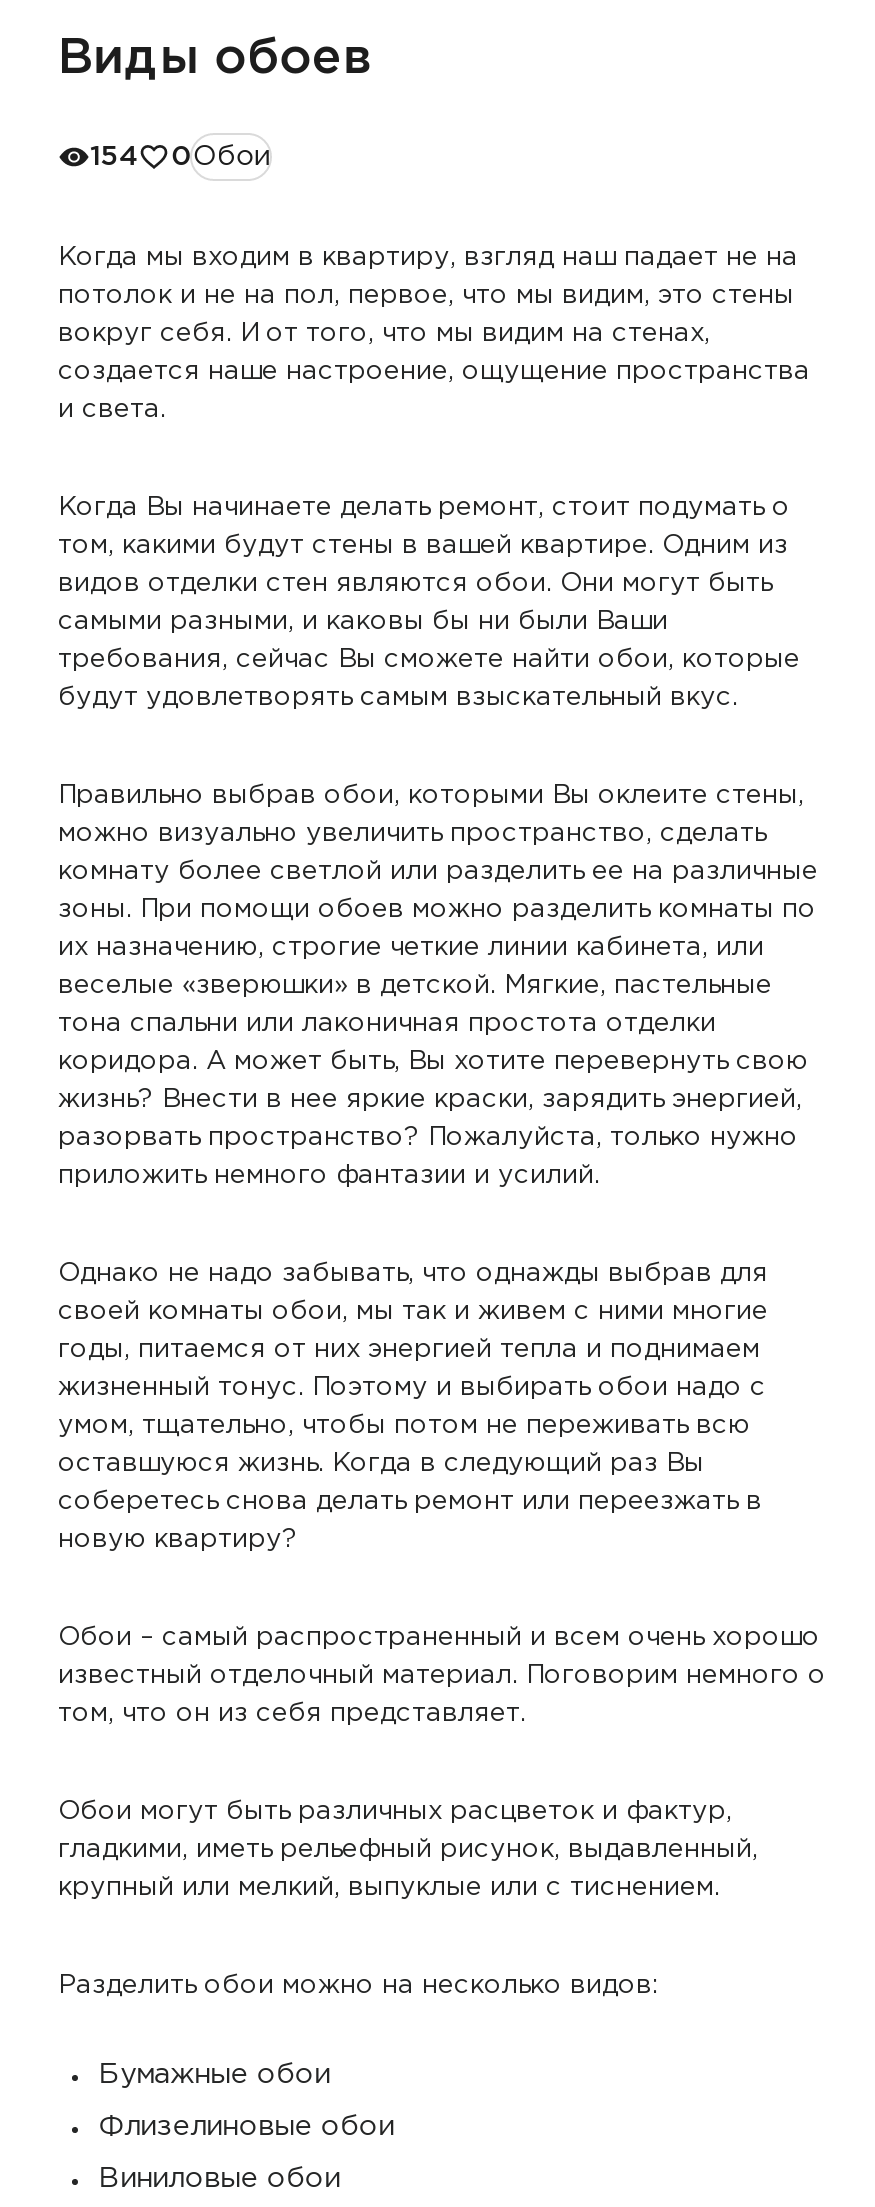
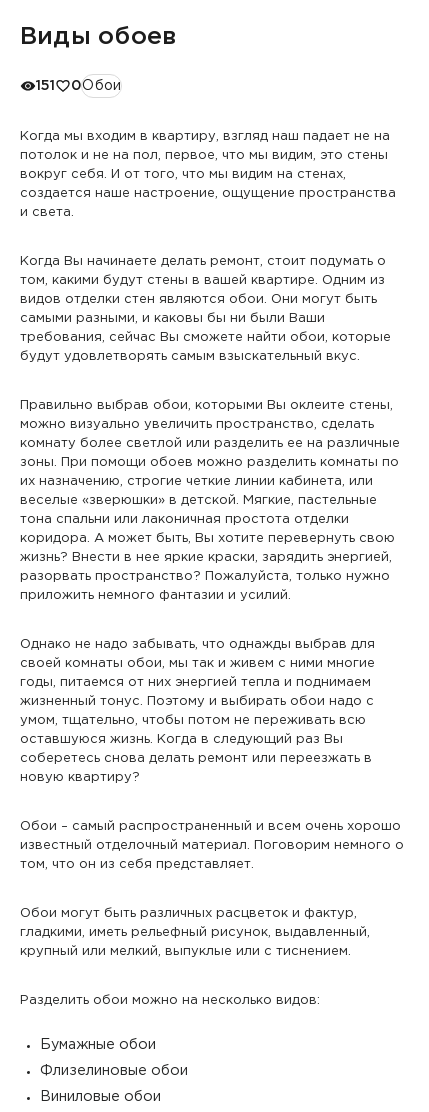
- 154
+ 151
